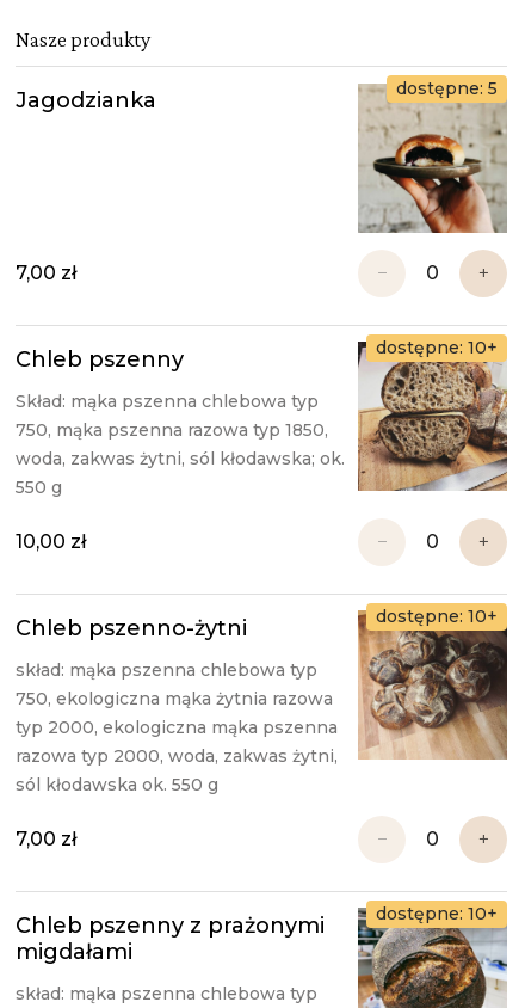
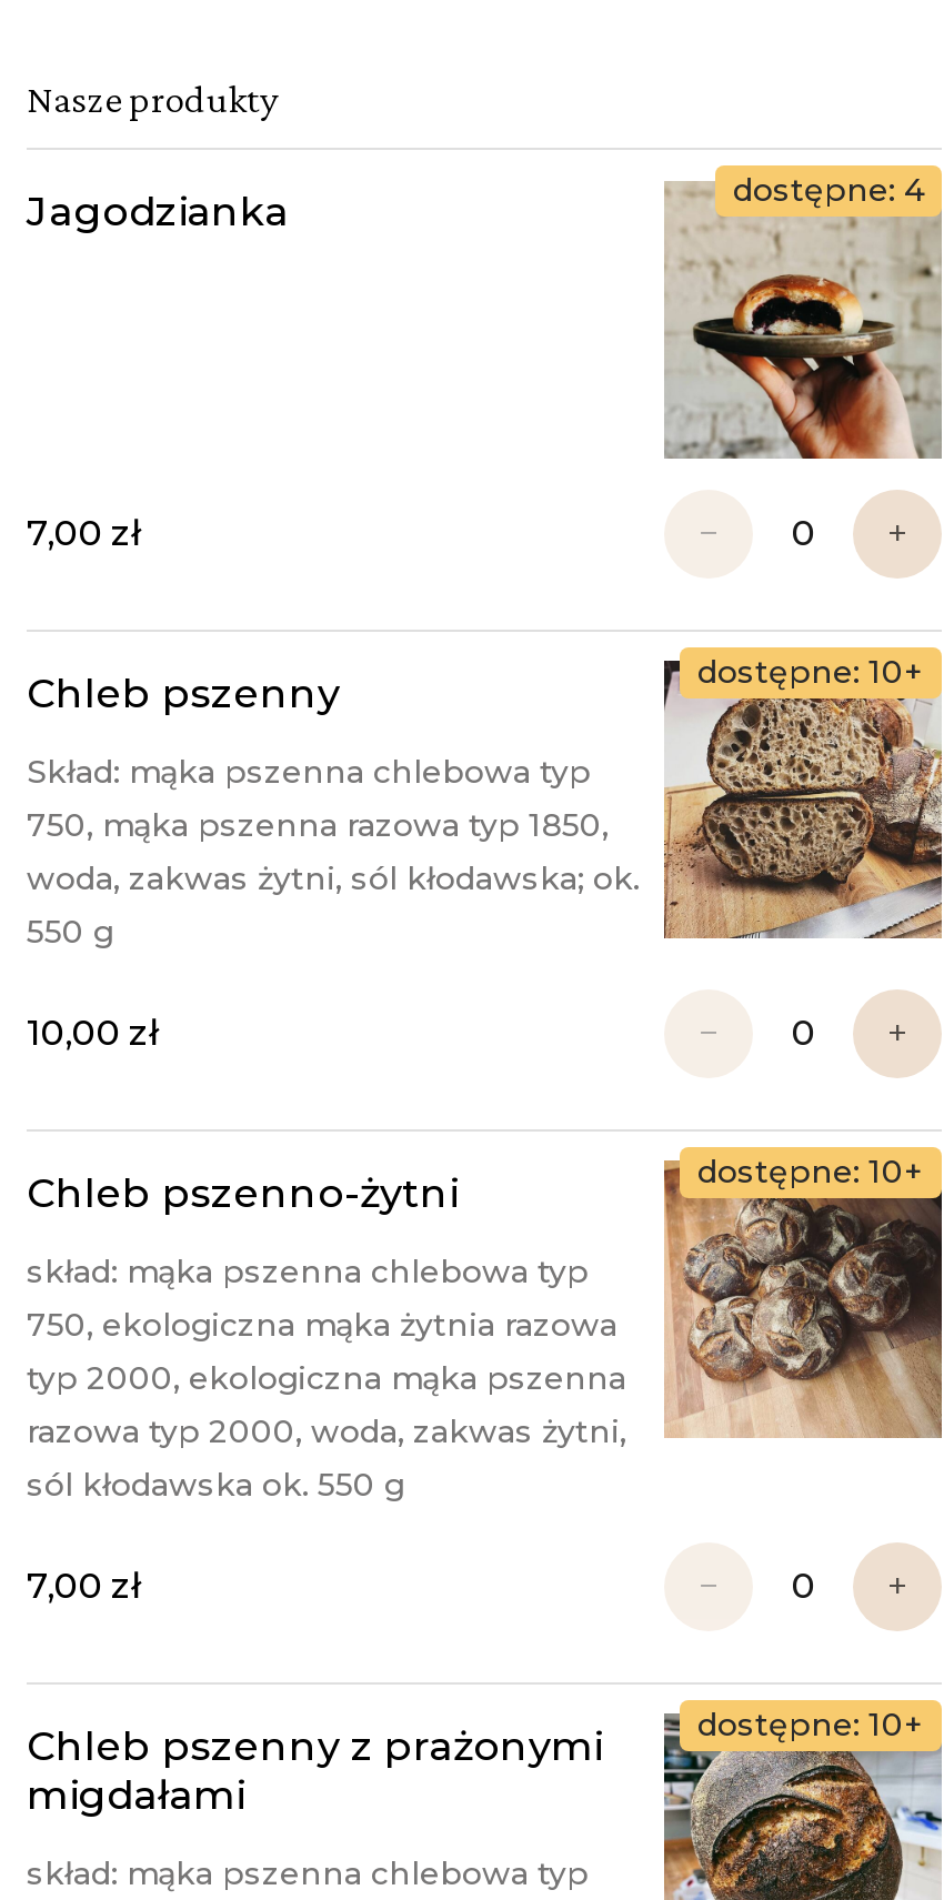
- dostępne: 5
+ dostępne: 4
